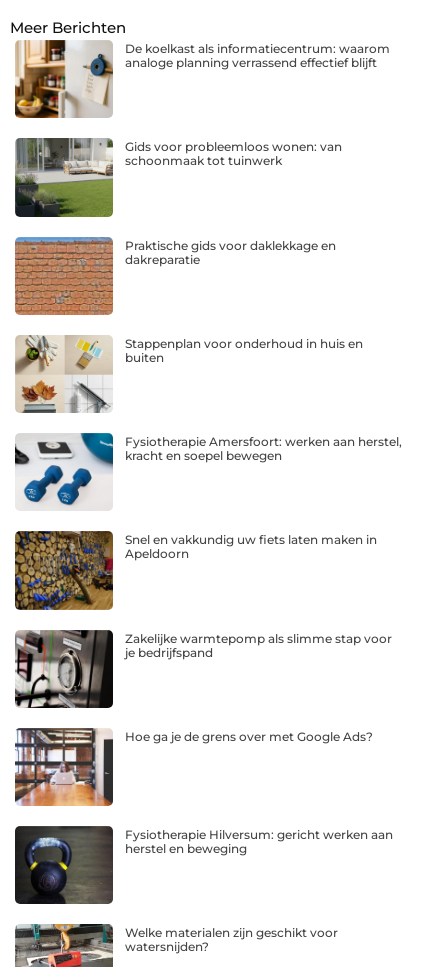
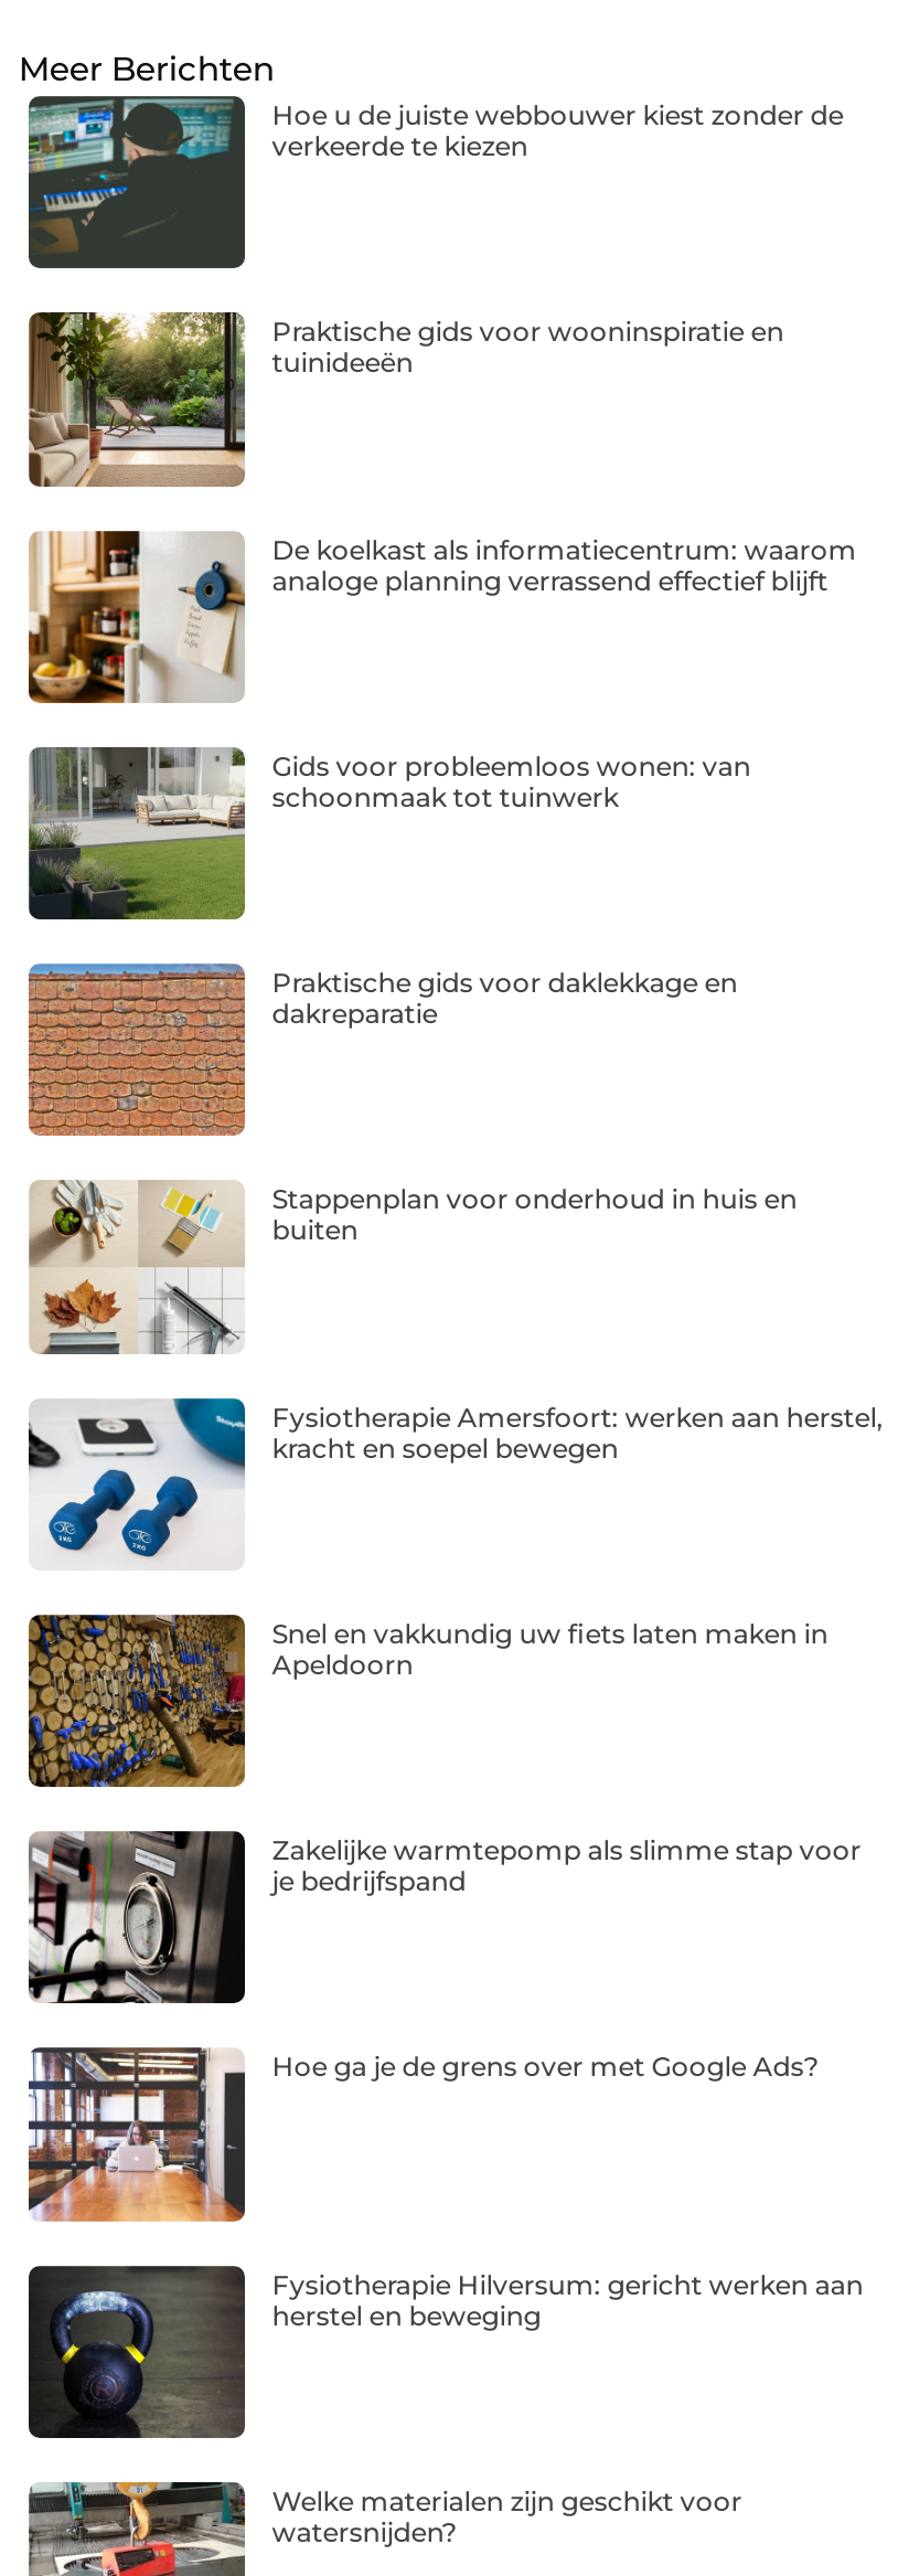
+ [image]
+ Hoe u de juiste webbouwer kiest zonder de
+ verkeerde te kiezen

+ [image]
+ Praktische gids voor wooninspiratie en
+ tuinideeën
